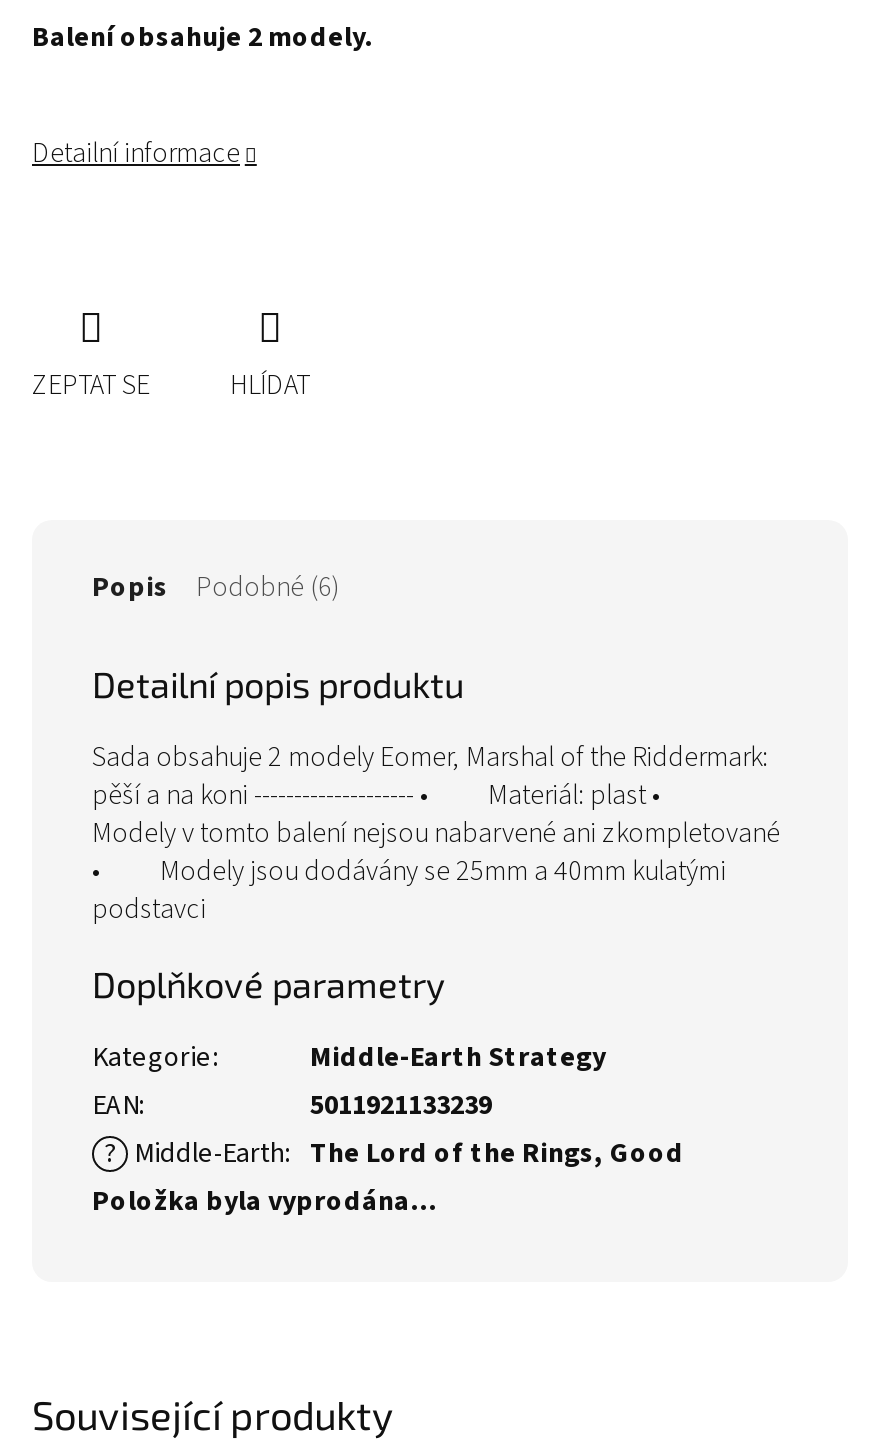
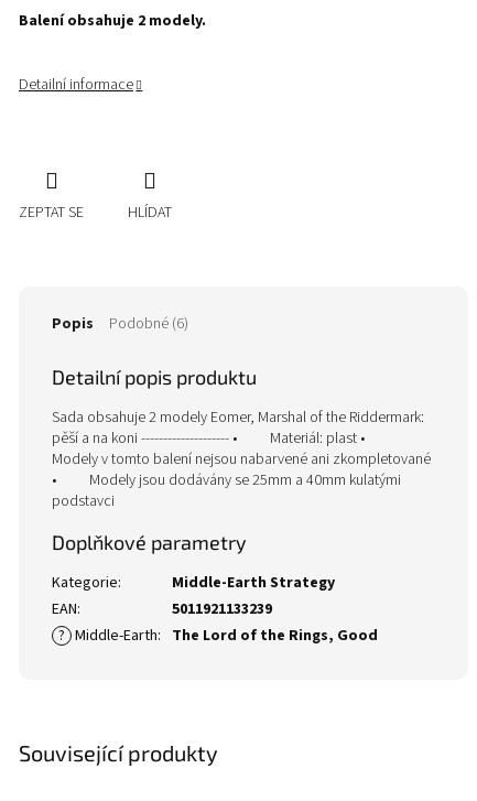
- Položka byla vyprodána…
